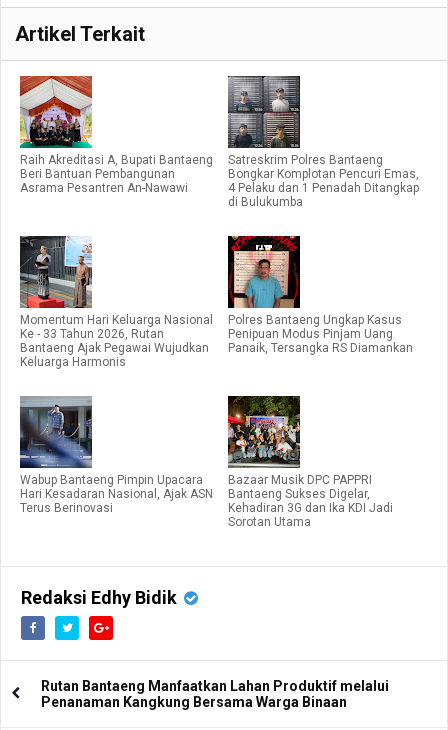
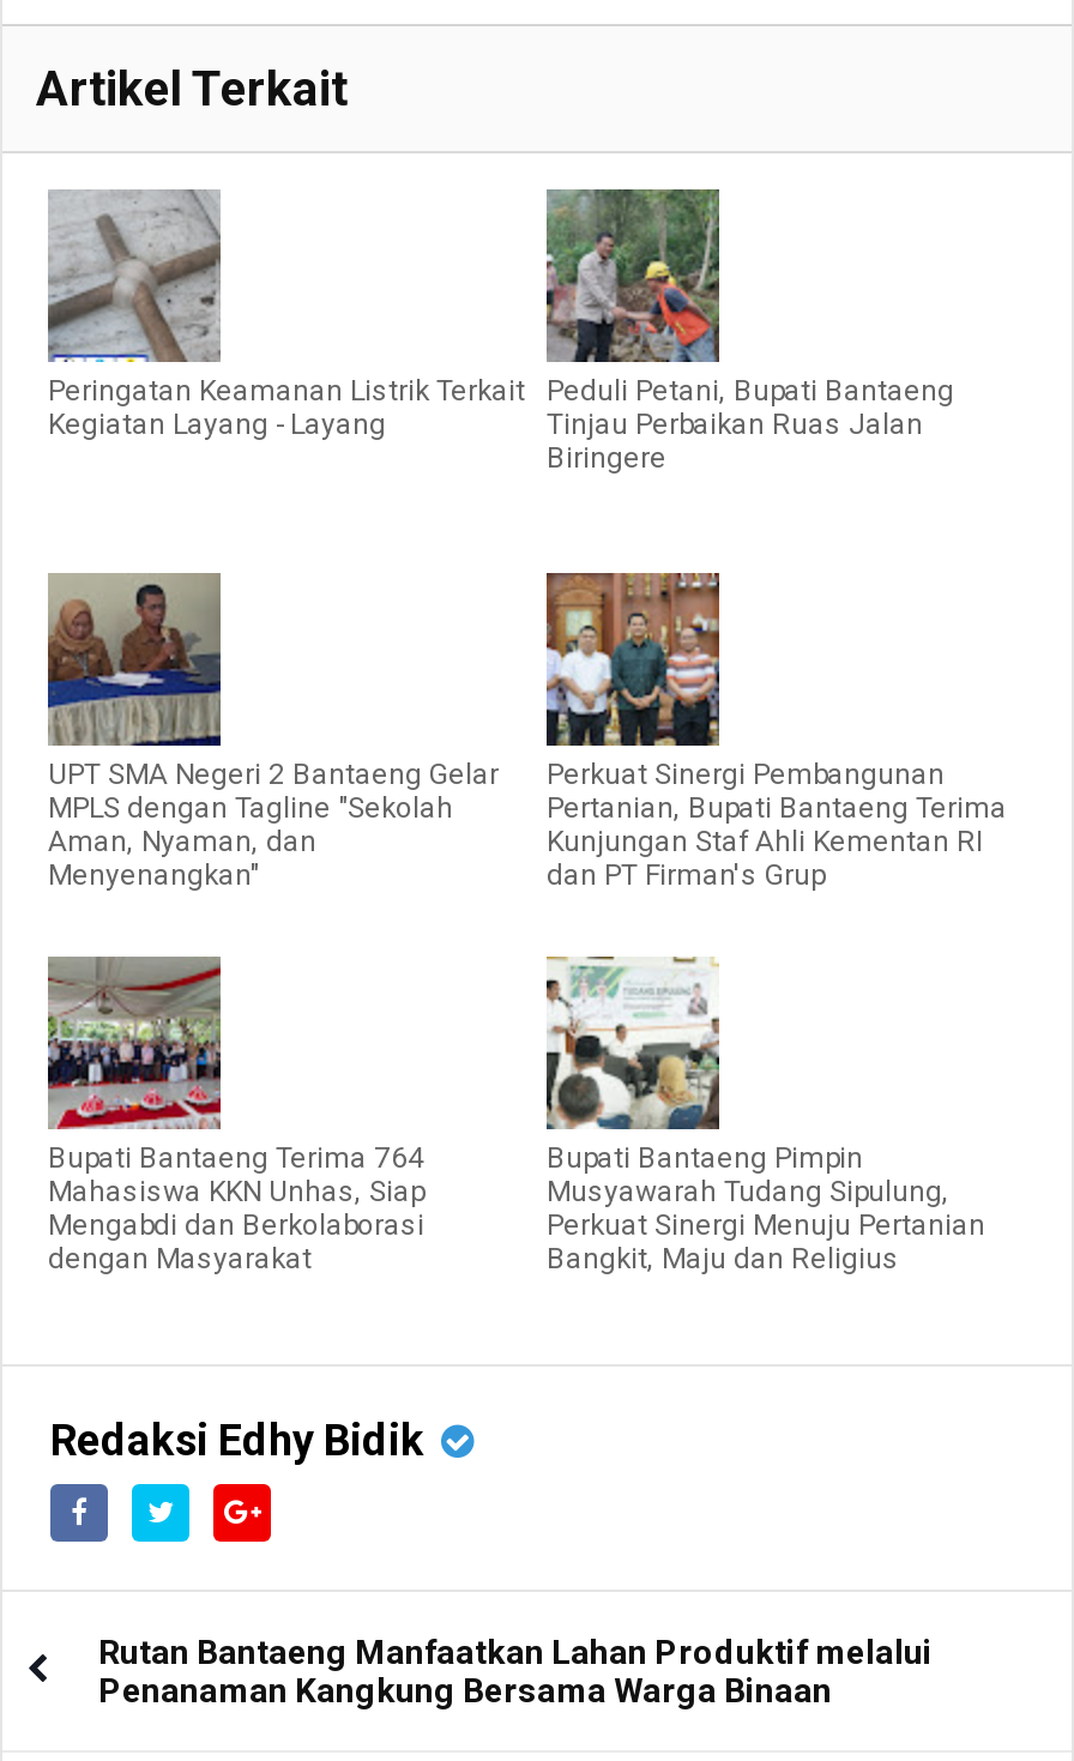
- [image]
- Raih Akreditasi A, Bupati Bantaeng
- Beri Bantuan Pembangunan
- Asrama Pesantren An-Nawawi
+ [image]
+ Peringatan Keamanan Listrik Terkait
+ Kegiatan Layang - Layang

- [image]
- Satreskrim Polres Bantaeng
- Bongkar Komplotan Pencuri Emas,
- 4 Pelaku dan 1 Penadah Ditangkap
- di Bulukumba
+ [image]
+ Peduli Petani, Bupati Bantaeng
+ Tinjau Perbaikan Ruas Jalan
+ Biringere

- [image]
- Momentum Hari Keluarga Nasional
- Ke - 33 Tahun 2026, Rutan
- Bantaeng Ajak Pegawai Wujudkan
- Keluarga Harmonis
+ [image]
+ UPT SMA Negeri 2 Bantaeng Gelar
+ MPLS dengan Tagline "Sekolah
+ Aman, Nyaman, dan
+ Menyenangkan"

- [image]
- Polres Bantaeng Ungkap Kasus
- Penipuan Modus Pinjam Uang
- Panaik, Tersangka RS Diamankan
+ [image]
+ Perkuat Sinergi Pembangunan
+ Pertanian, Bupati Bantaeng Terima
+ Kunjungan Staf Ahli Kementan RI
+ dan PT Firman's Grup

- [image]
- Wabup Bantaeng Pimpin Upacara
- Hari Kesadaran Nasional, Ajak ASN
- Terus Berinovasi
+ [image]
+ Bupati Bantaeng Terima 764
+ Mahasiswa KKN Unhas, Siap
+ Mengabdi dan Berkolaborasi
+ dengan Masyarakat

- [image]
- Bazaar Musik DPC PAPPRI
- Bantaeng Sukses Digelar,
- Kehadiran 3G dan Ika KDI Jadi
- Sorotan Utama
+ [image]
+ Bupati Bantaeng Pimpin
+ Musyawarah Tudang Sipulung,
+ Perkuat Sinergi Menuju Pertanian
+ Bangkit, Maju dan Religius
